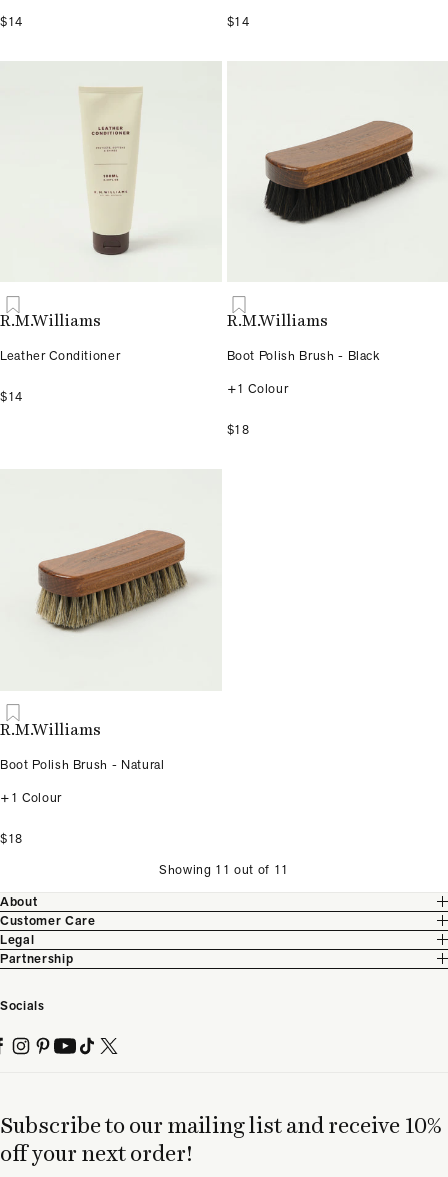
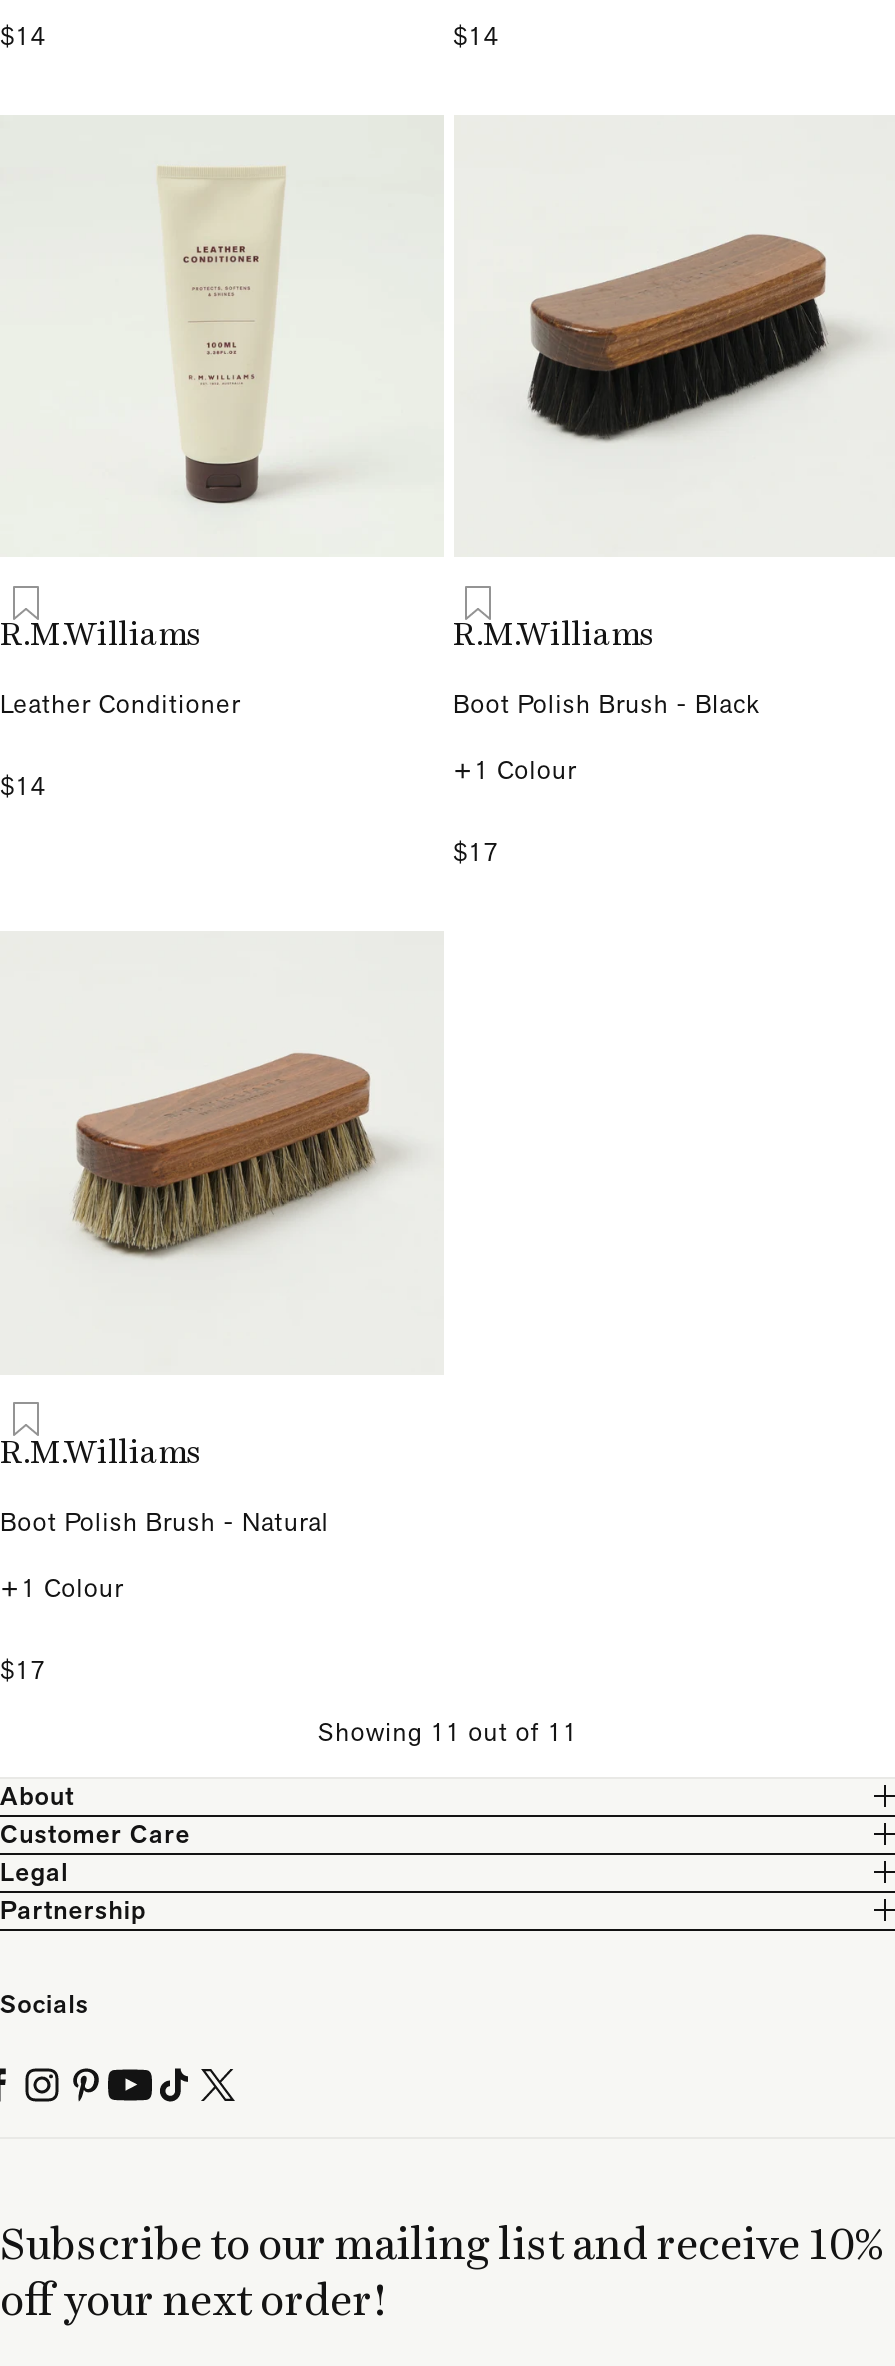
- $18
+ $17

- $18
+ $17
